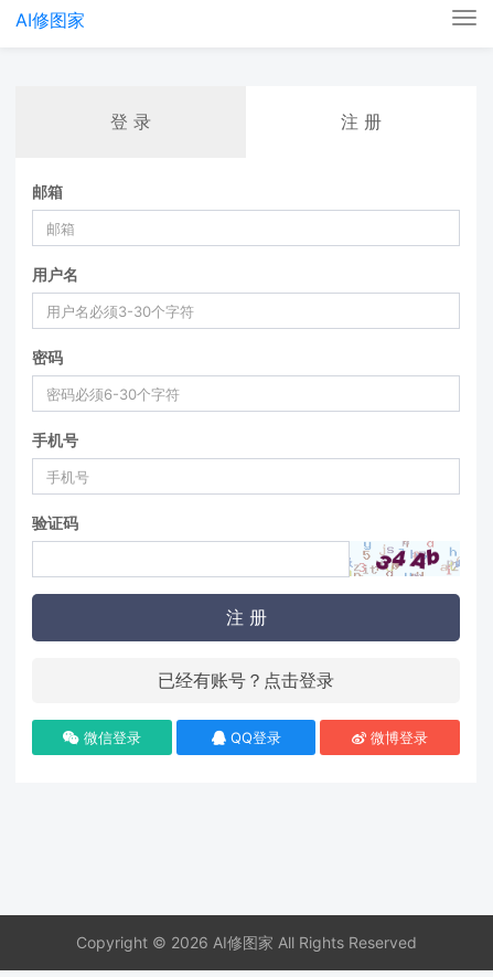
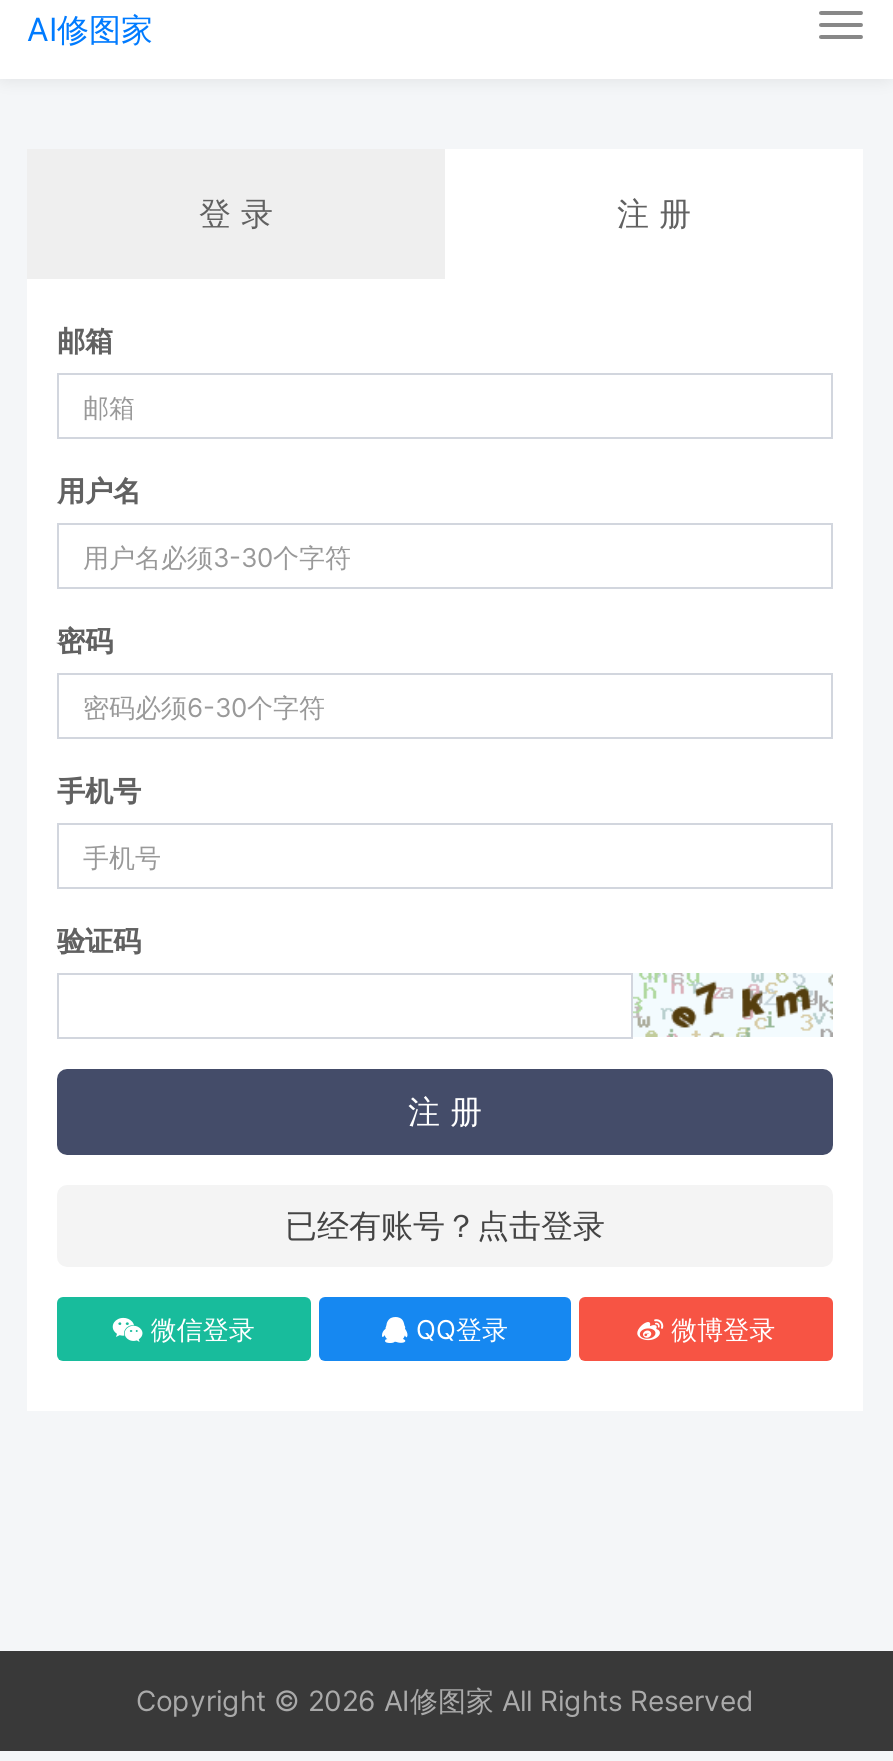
- [image]
+ [image]
